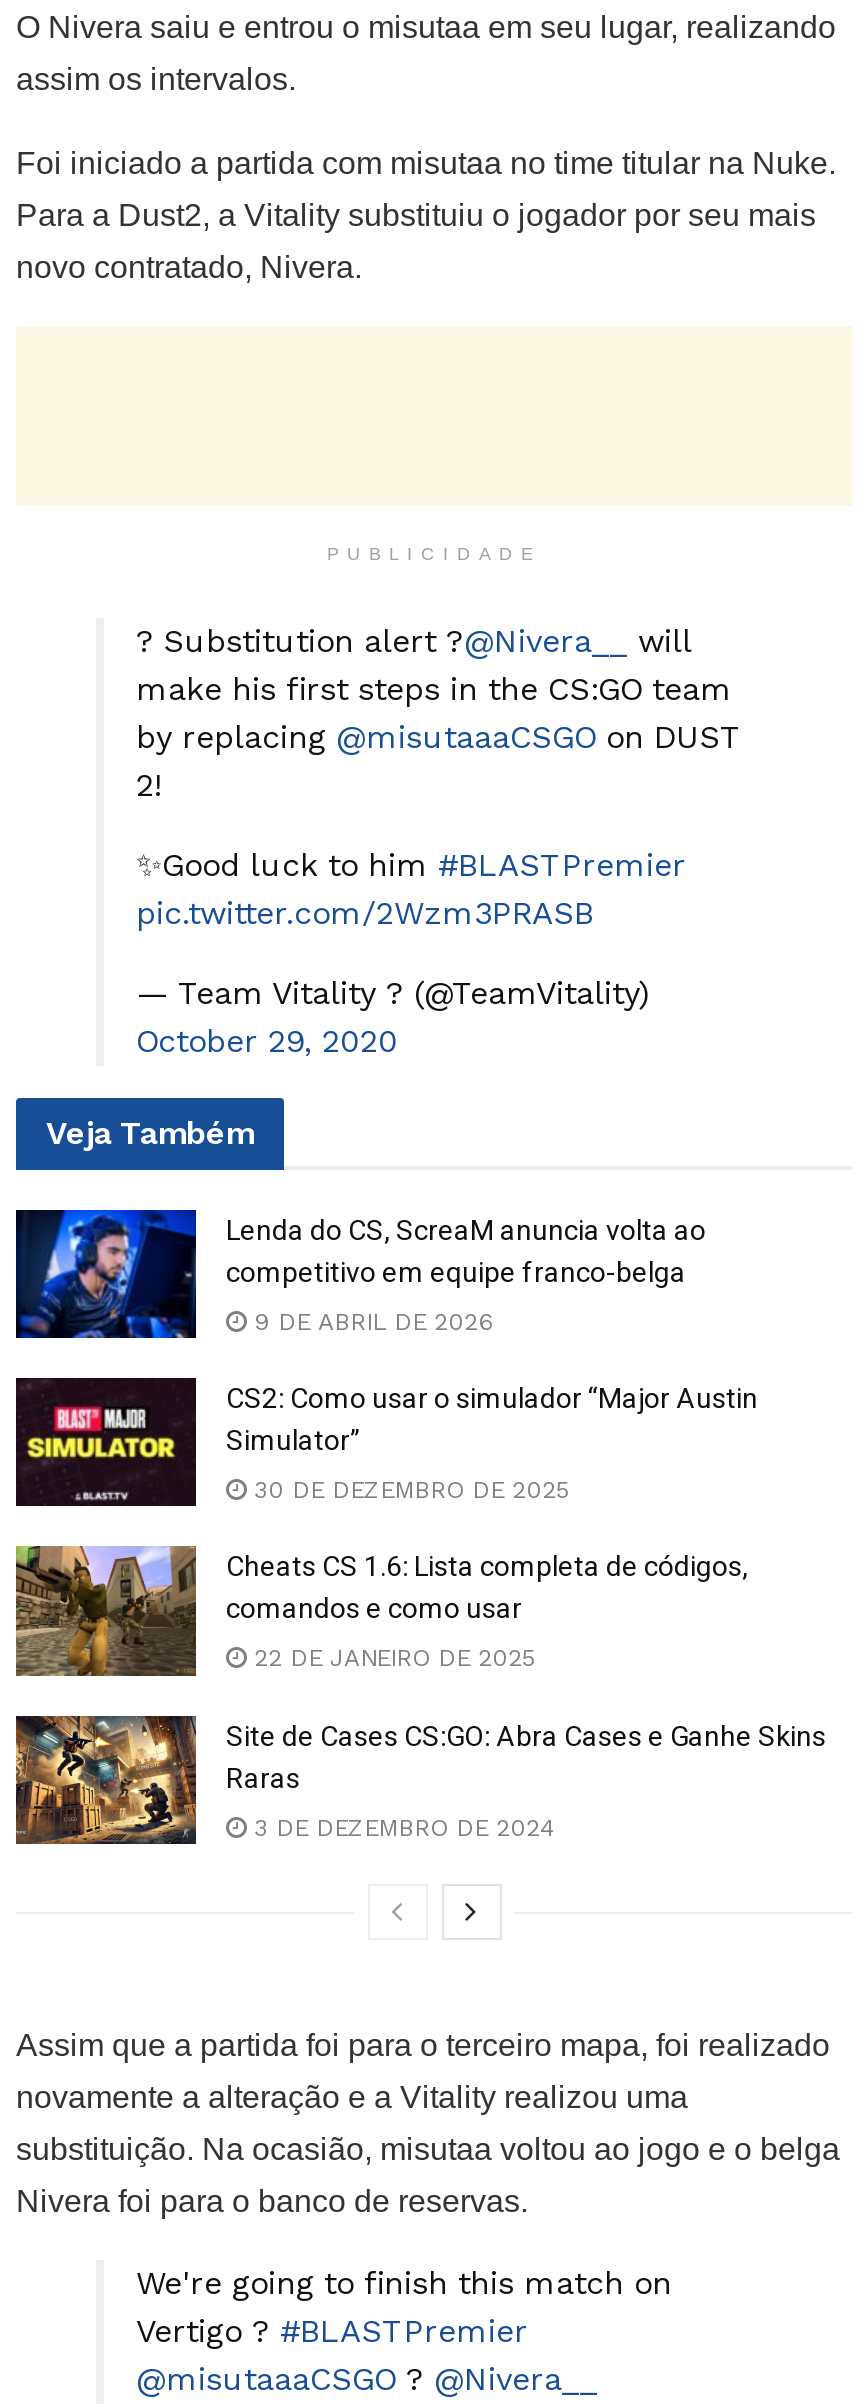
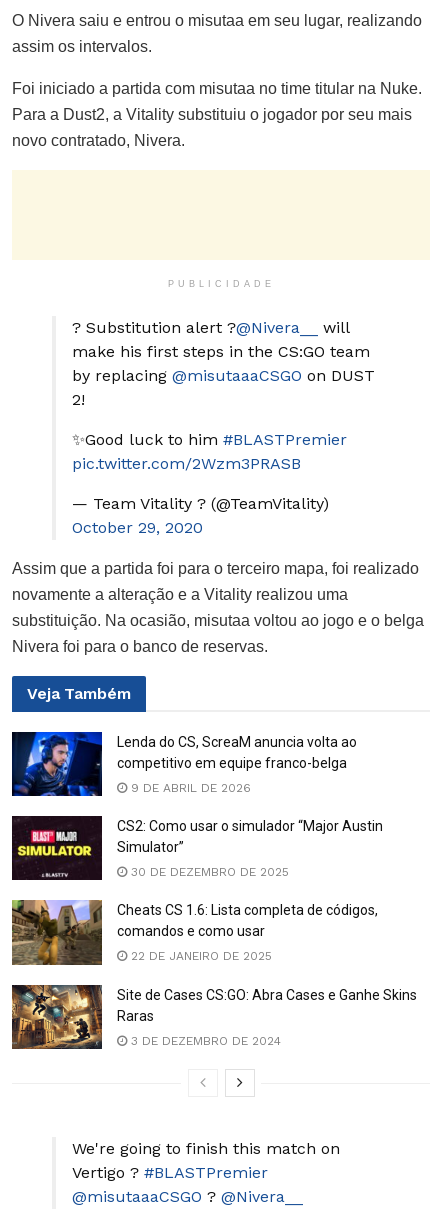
moved down: [image] | Veja Também | Lenda do CS, ScreaM anuncia volta ao | ... | Raras | 3 DE DEZEMBRO DE 2024

moved up: Assim que a partida foi para o terceiro mapa, foi realizado | novamente a alteração e a Vitality realizou uma | substituição. Na ocasião, misutaa voltou ao jogo e o belga | Nivera foi para o banco de reservas.
